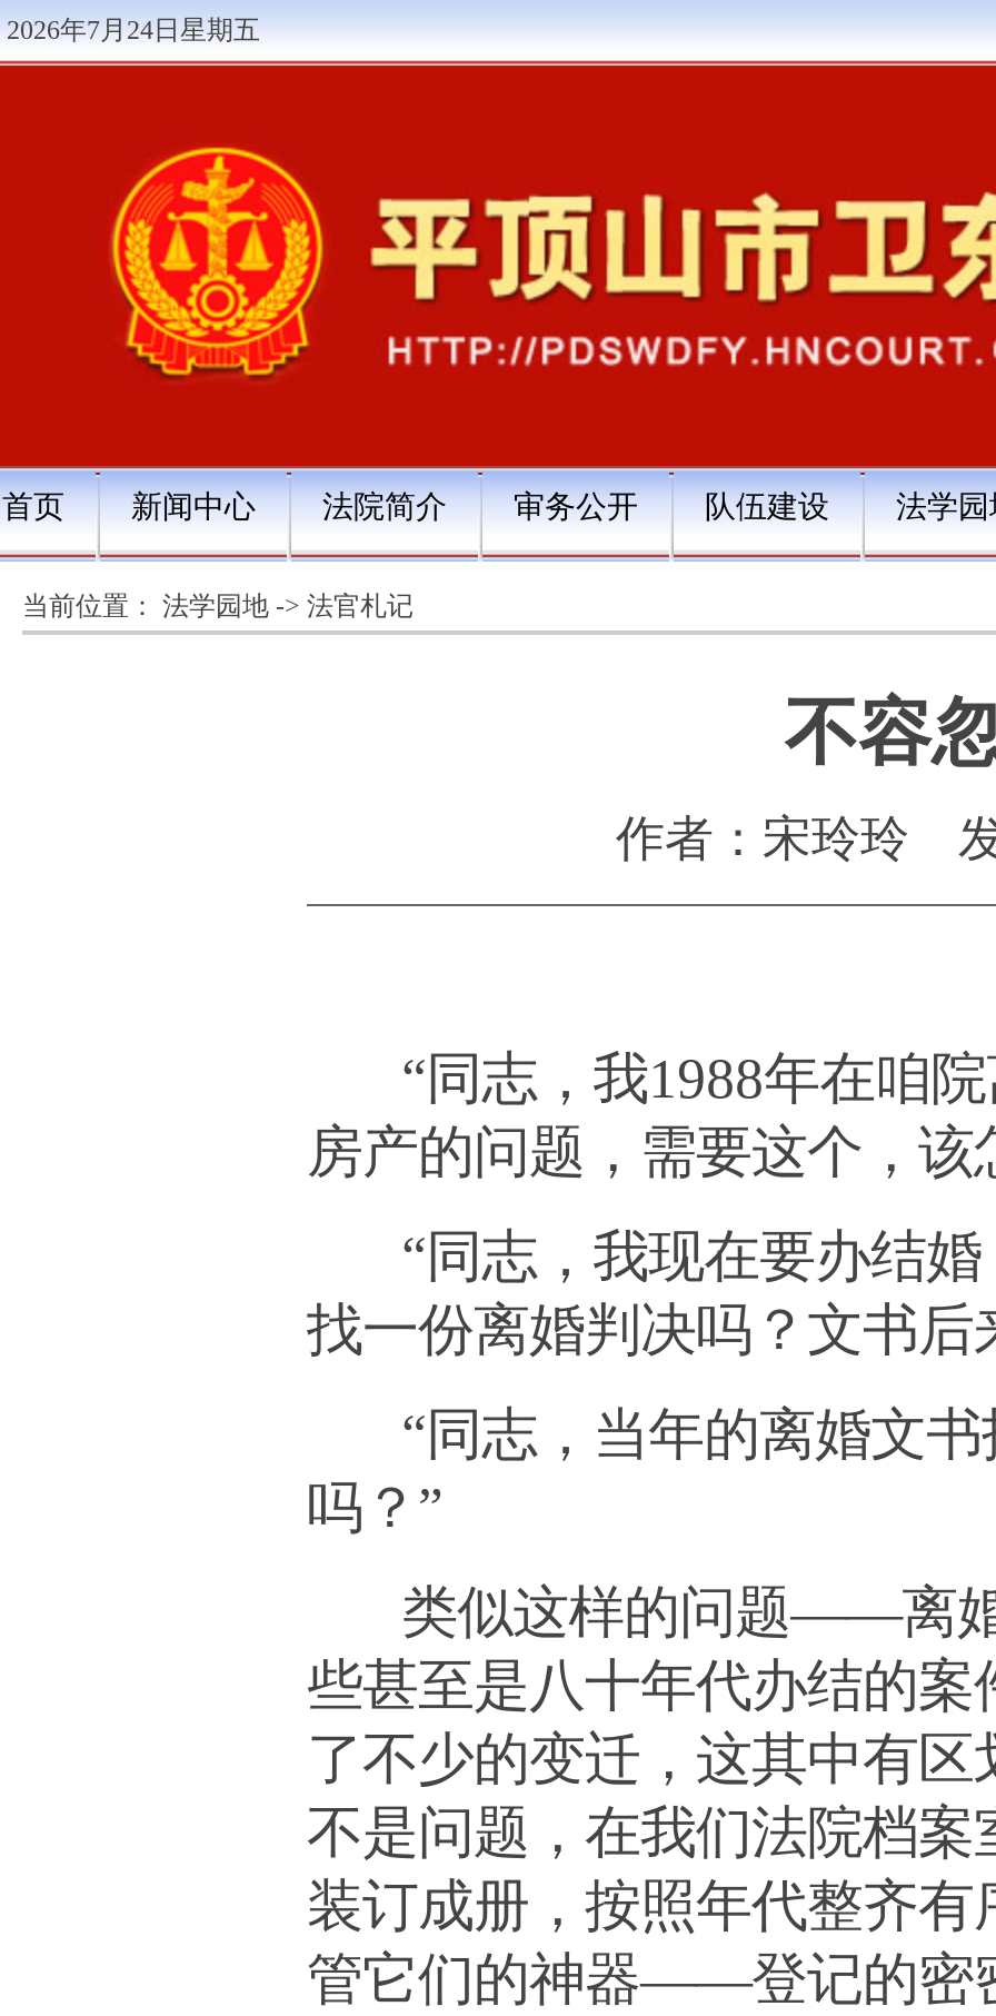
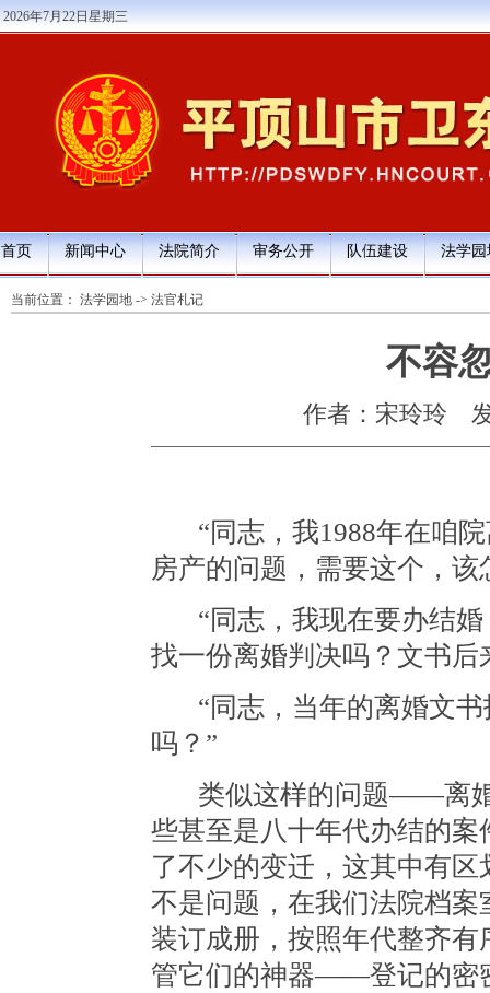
- 2026年7月24日星期五
+ 2026年7月22日星期三
